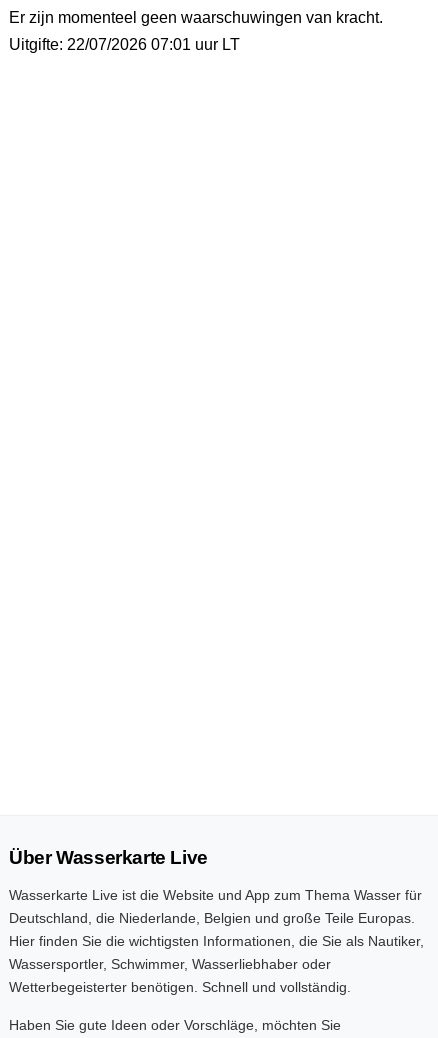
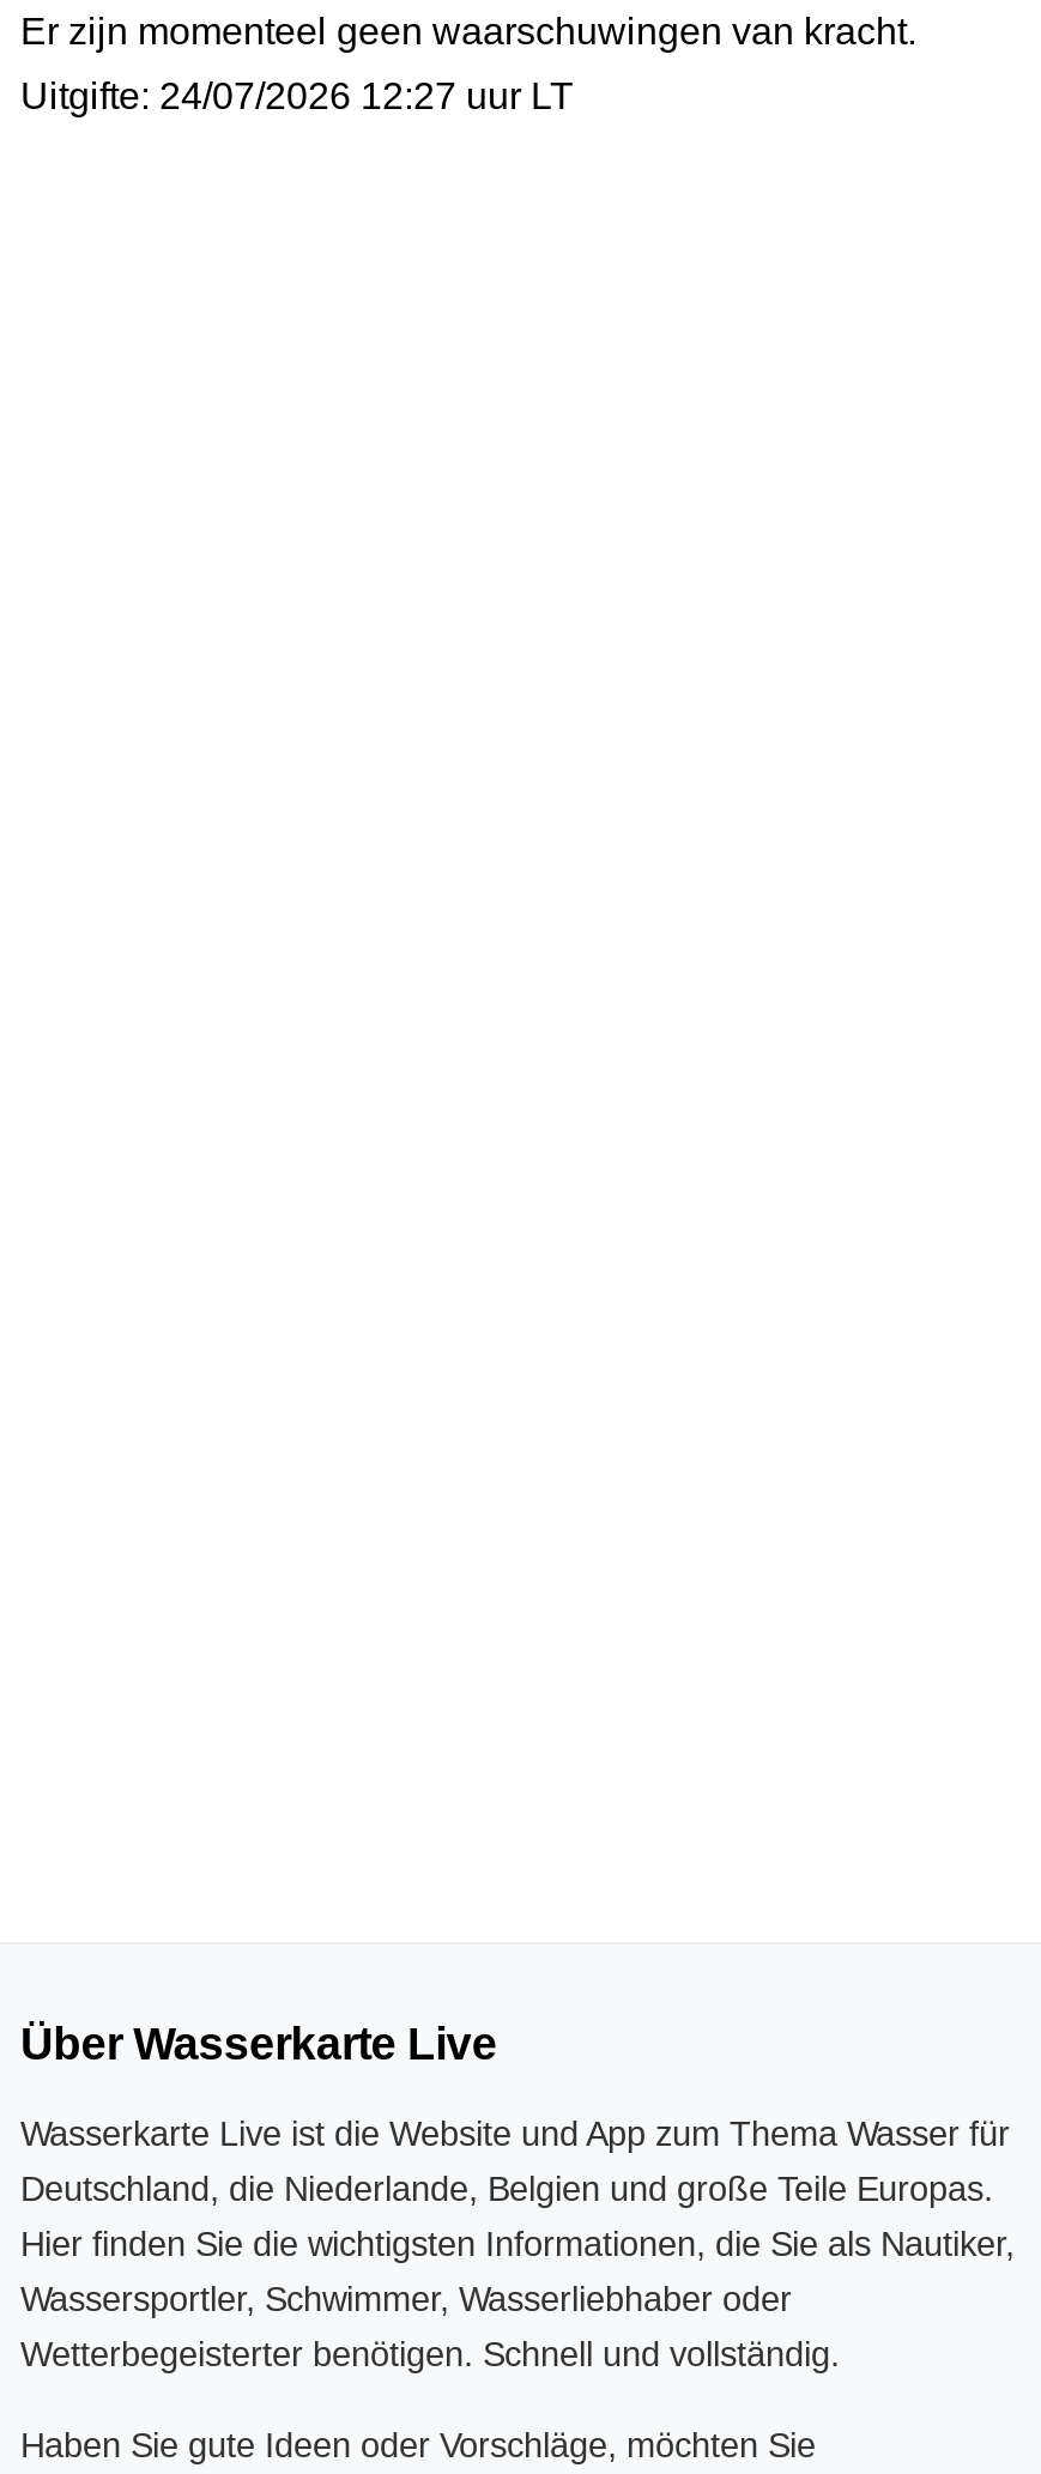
- Uitgifte: 22/07/2026 07:01 uur LT
+ Uitgifte: 24/07/2026 12:27 uur LT
